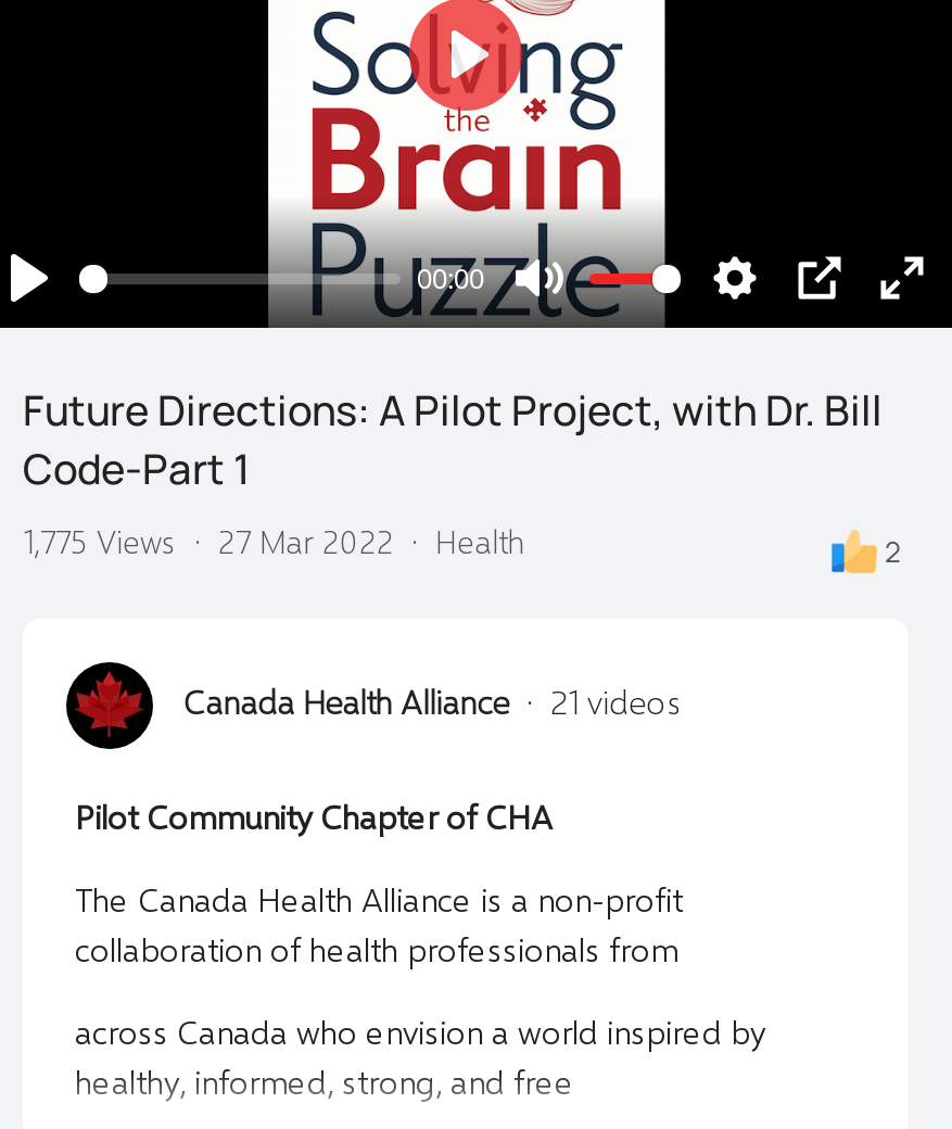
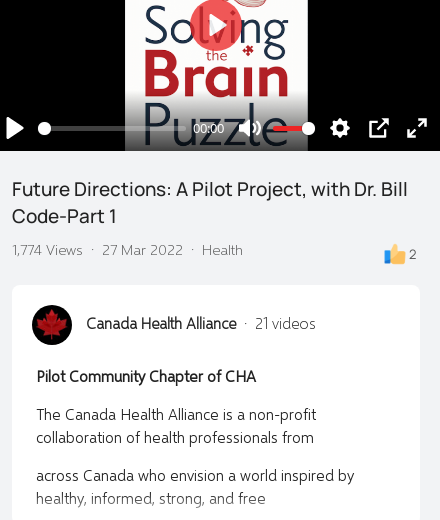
- 1,775 Views · 27 Mar 2022 · Health
+ 1,774 Views · 27 Mar 2022 · Health
